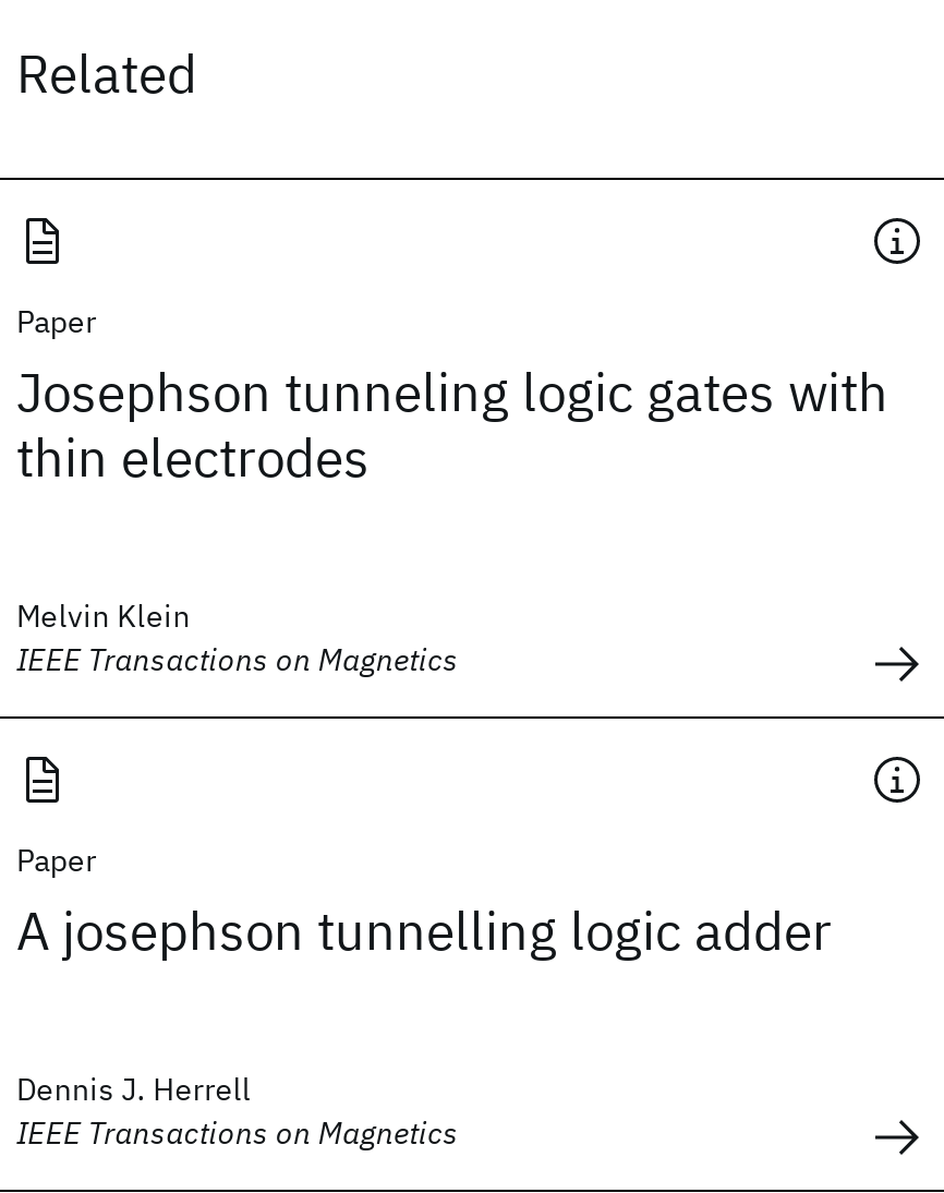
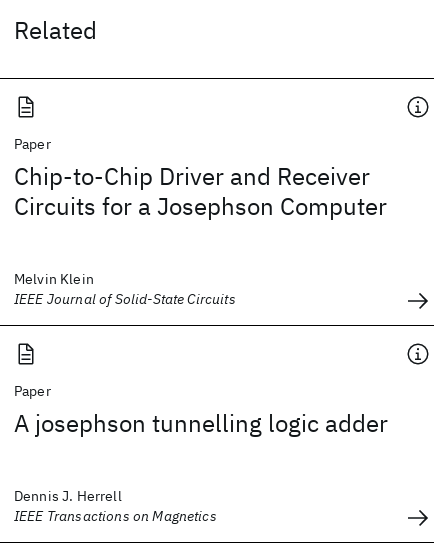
- Josephson tunneling logic gates with
- thin electrodes
+ Chip-to-Chip Driver and Receiver
+ Circuits for a Josephson Computer

- IEEE Transactions on Magnetics
+ IEEE Journal of Solid-State Circuits
